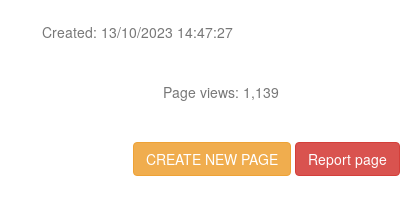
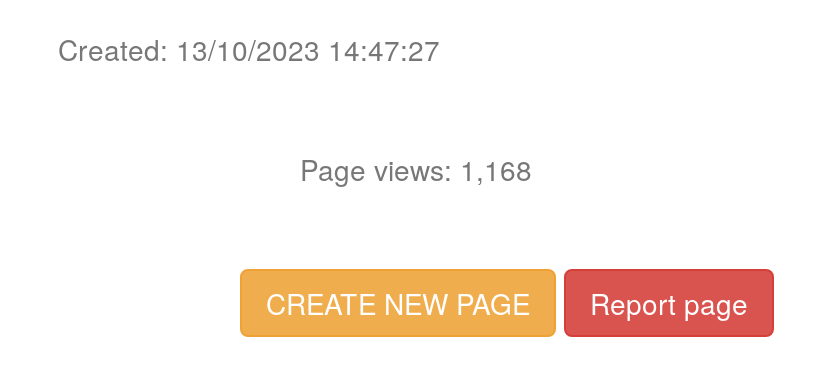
- Page views: 1,139
+ Page views: 1,168
